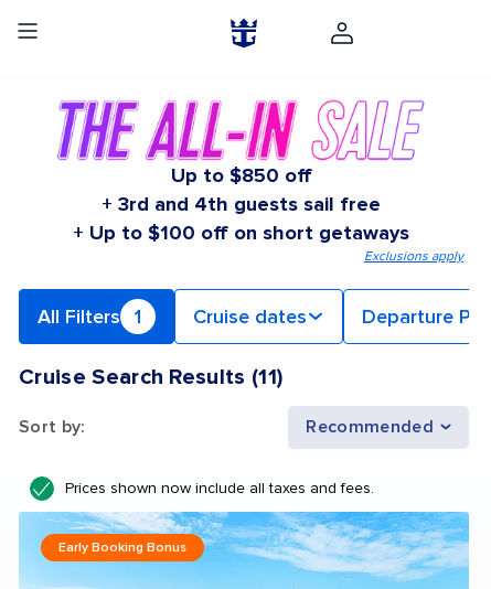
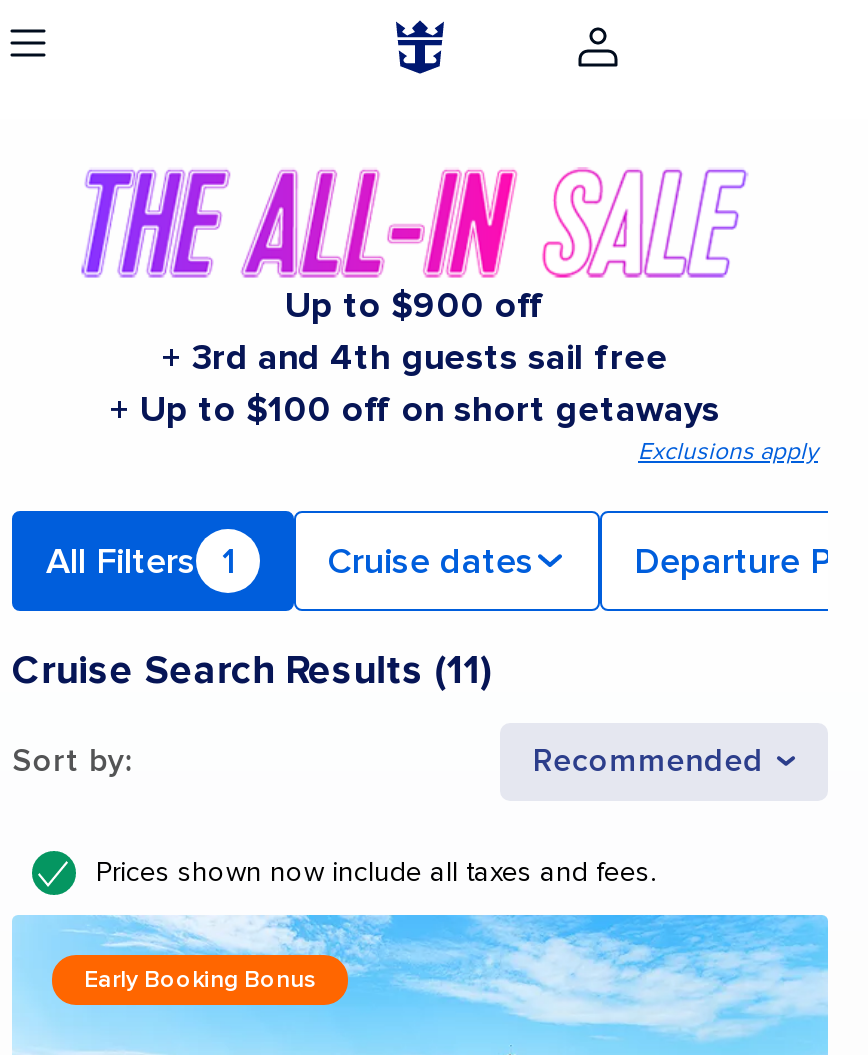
- Up to $850 off
+ Up to $900 off
